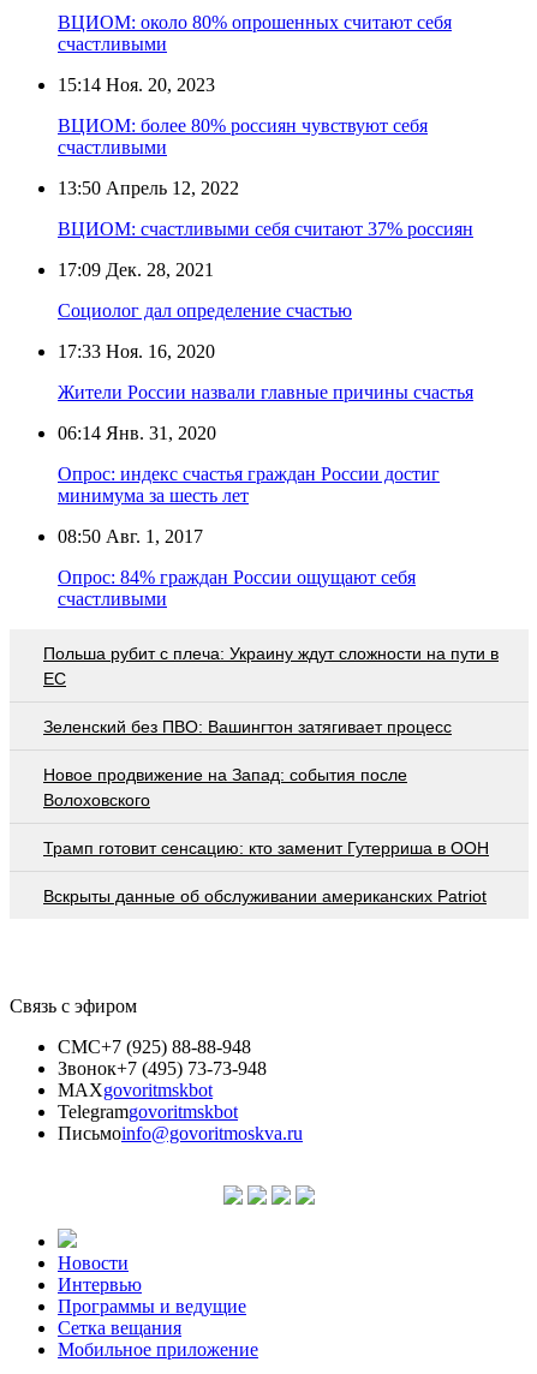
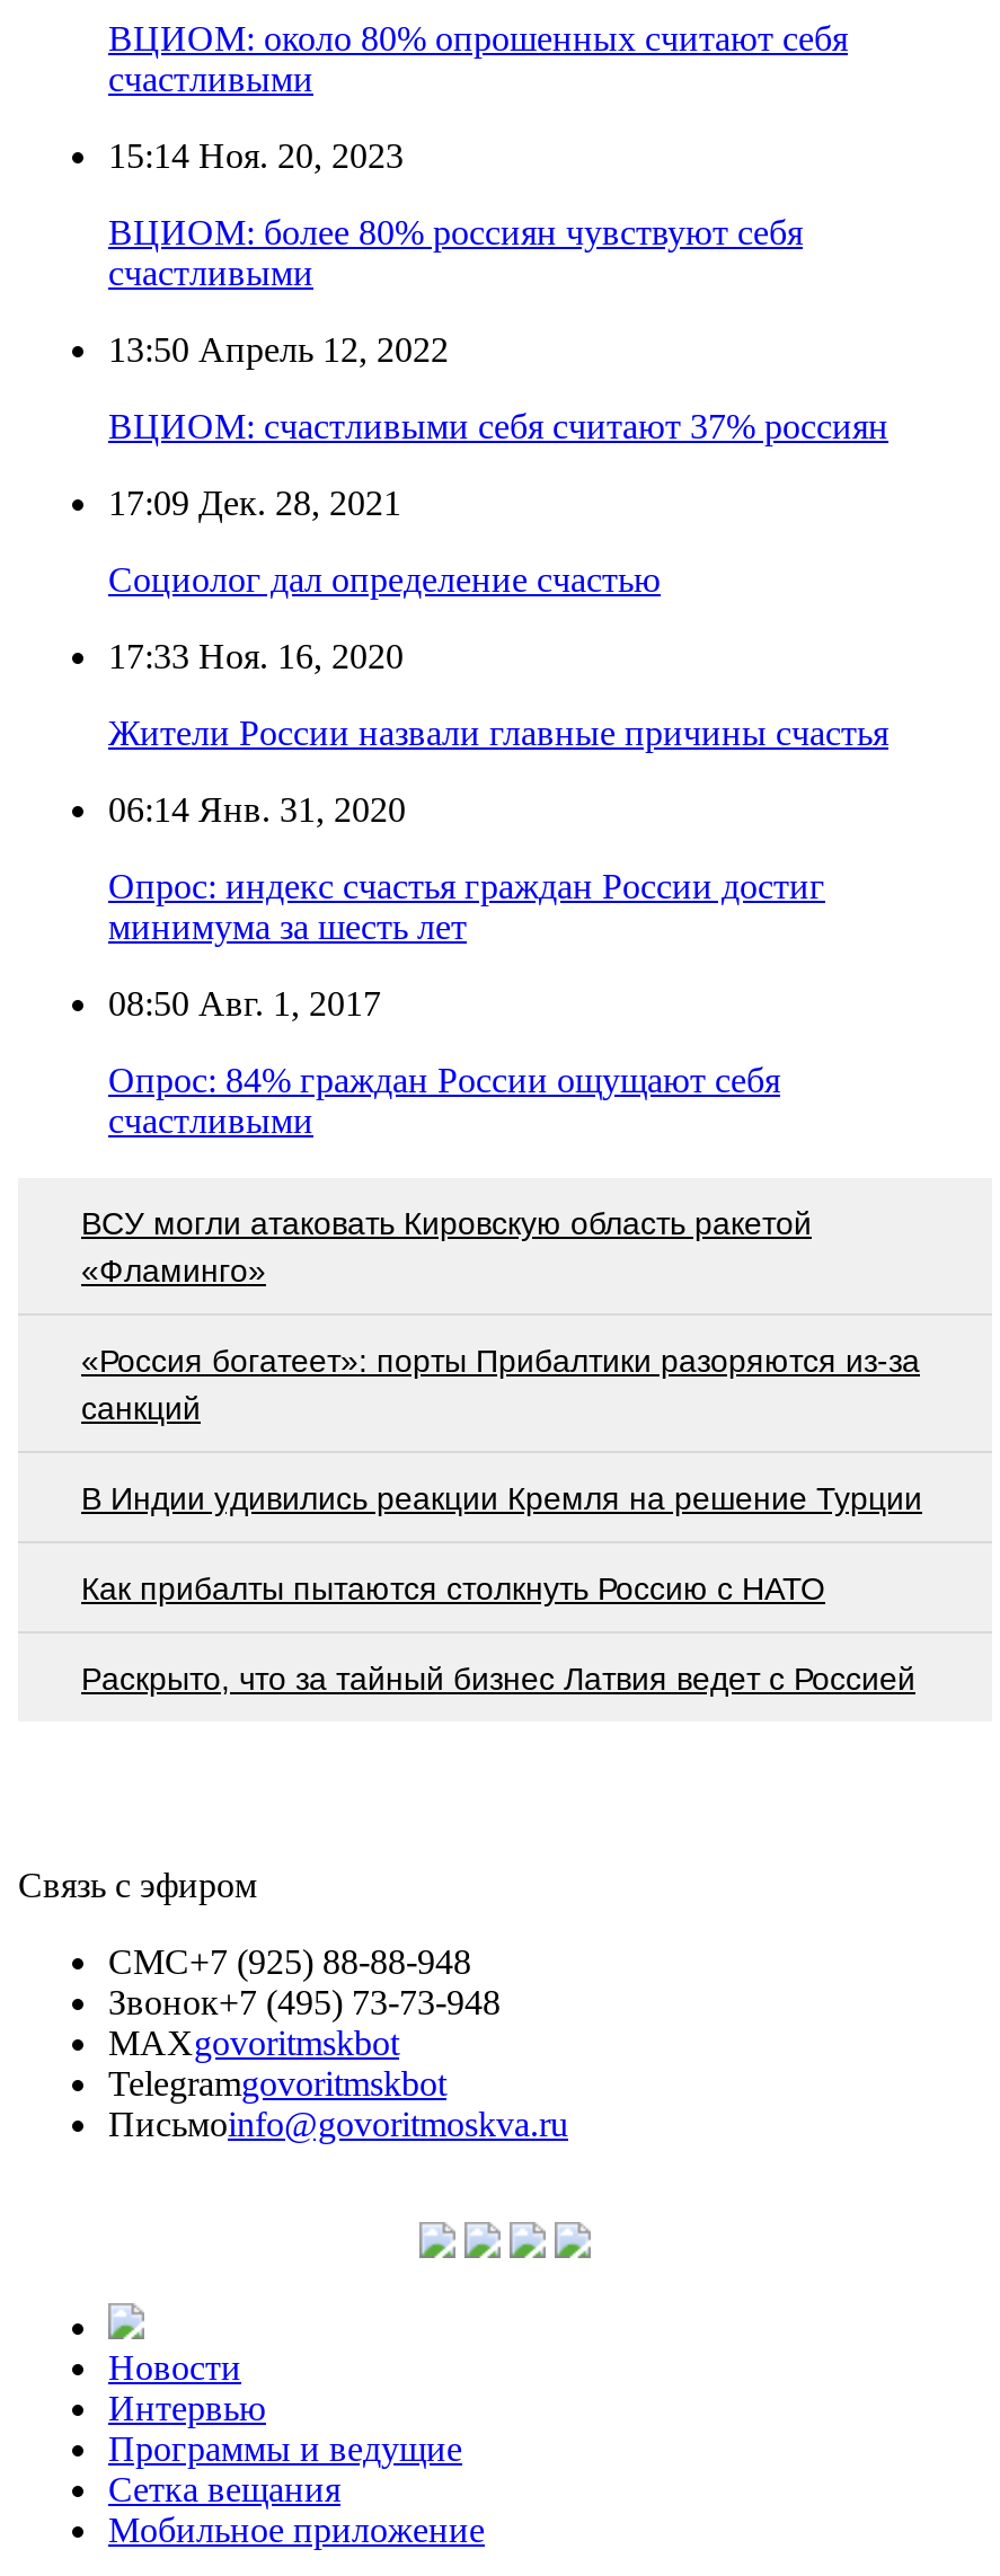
- Польша рубит с плеча: Украину ждут сложности на пути в
- ЕС
+ ВСУ могли атаковать Кировскую область ракетой
+ «Фламинго»

- Зеленский без ПВО: Вашингтон затягивает процесс
+ «Россия богатеет»: порты Прибалтики разоряются из-за
+ санкций

- Новое продвижение на Запад: события после
- Волоховского
+ В Индии удивились реакции Кремля на решение Турции

- Трамп готовит сенсацию: кто заменит Гутерриша в ООН
+ Как прибалты пытаются столкнуть Россию с НАТО

- Вскрыты данные об обслуживании американских Patriot
+ Раскрыто, что за тайный бизнес Латвия ведет с Россией
